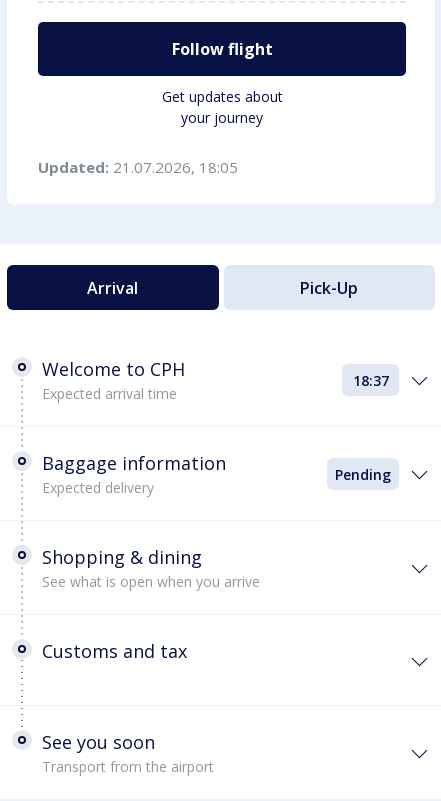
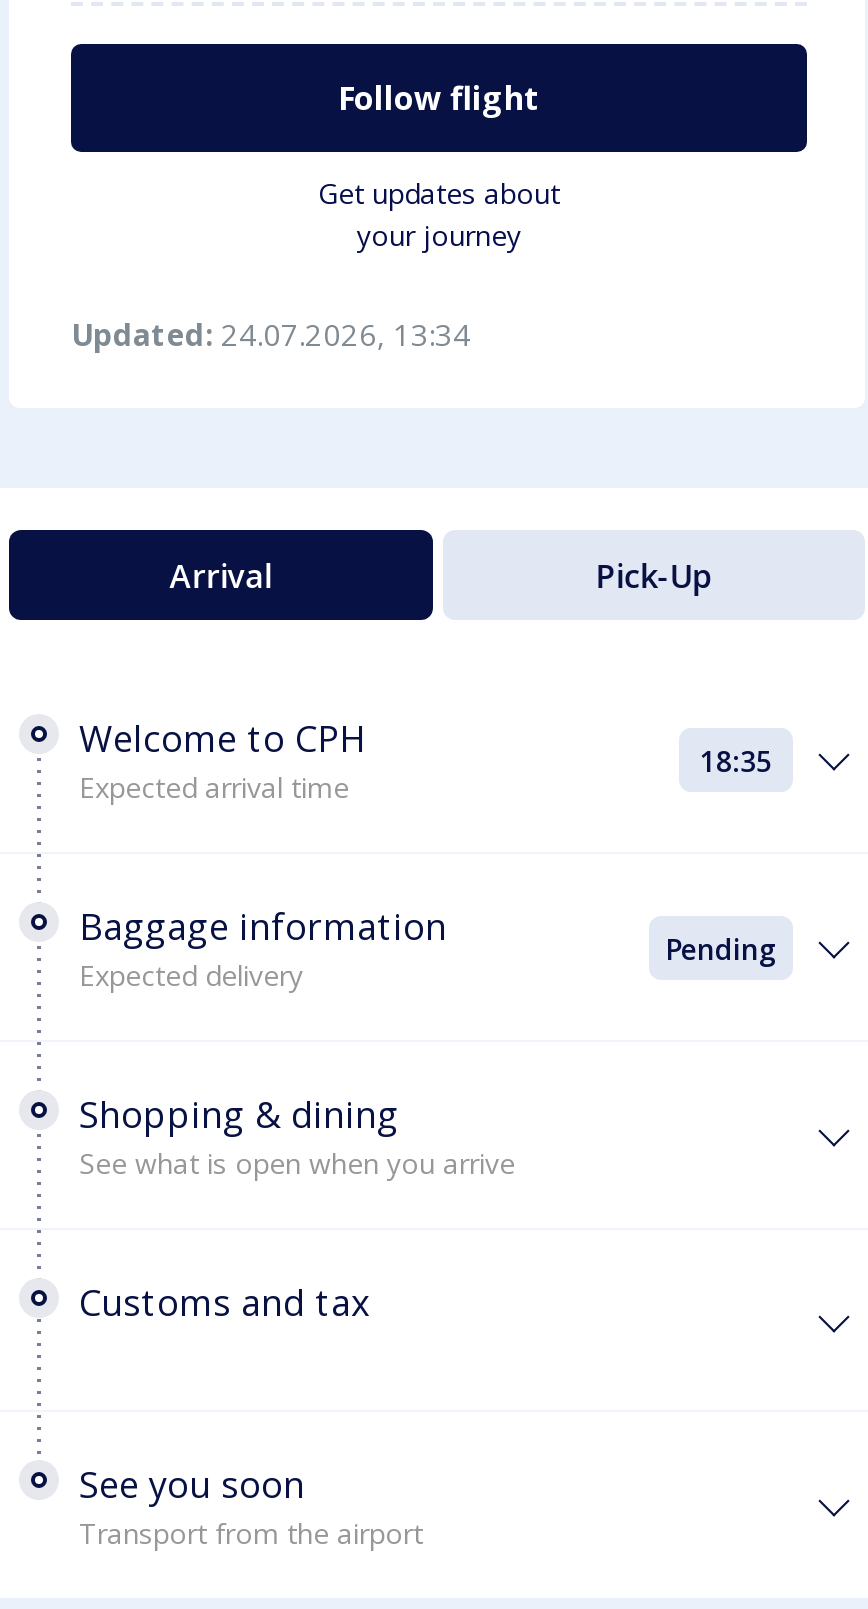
- Updated: 21.07.2026, 18:05
+ Updated: 24.07.2026, 13:34

- 18:37
+ 18:35
